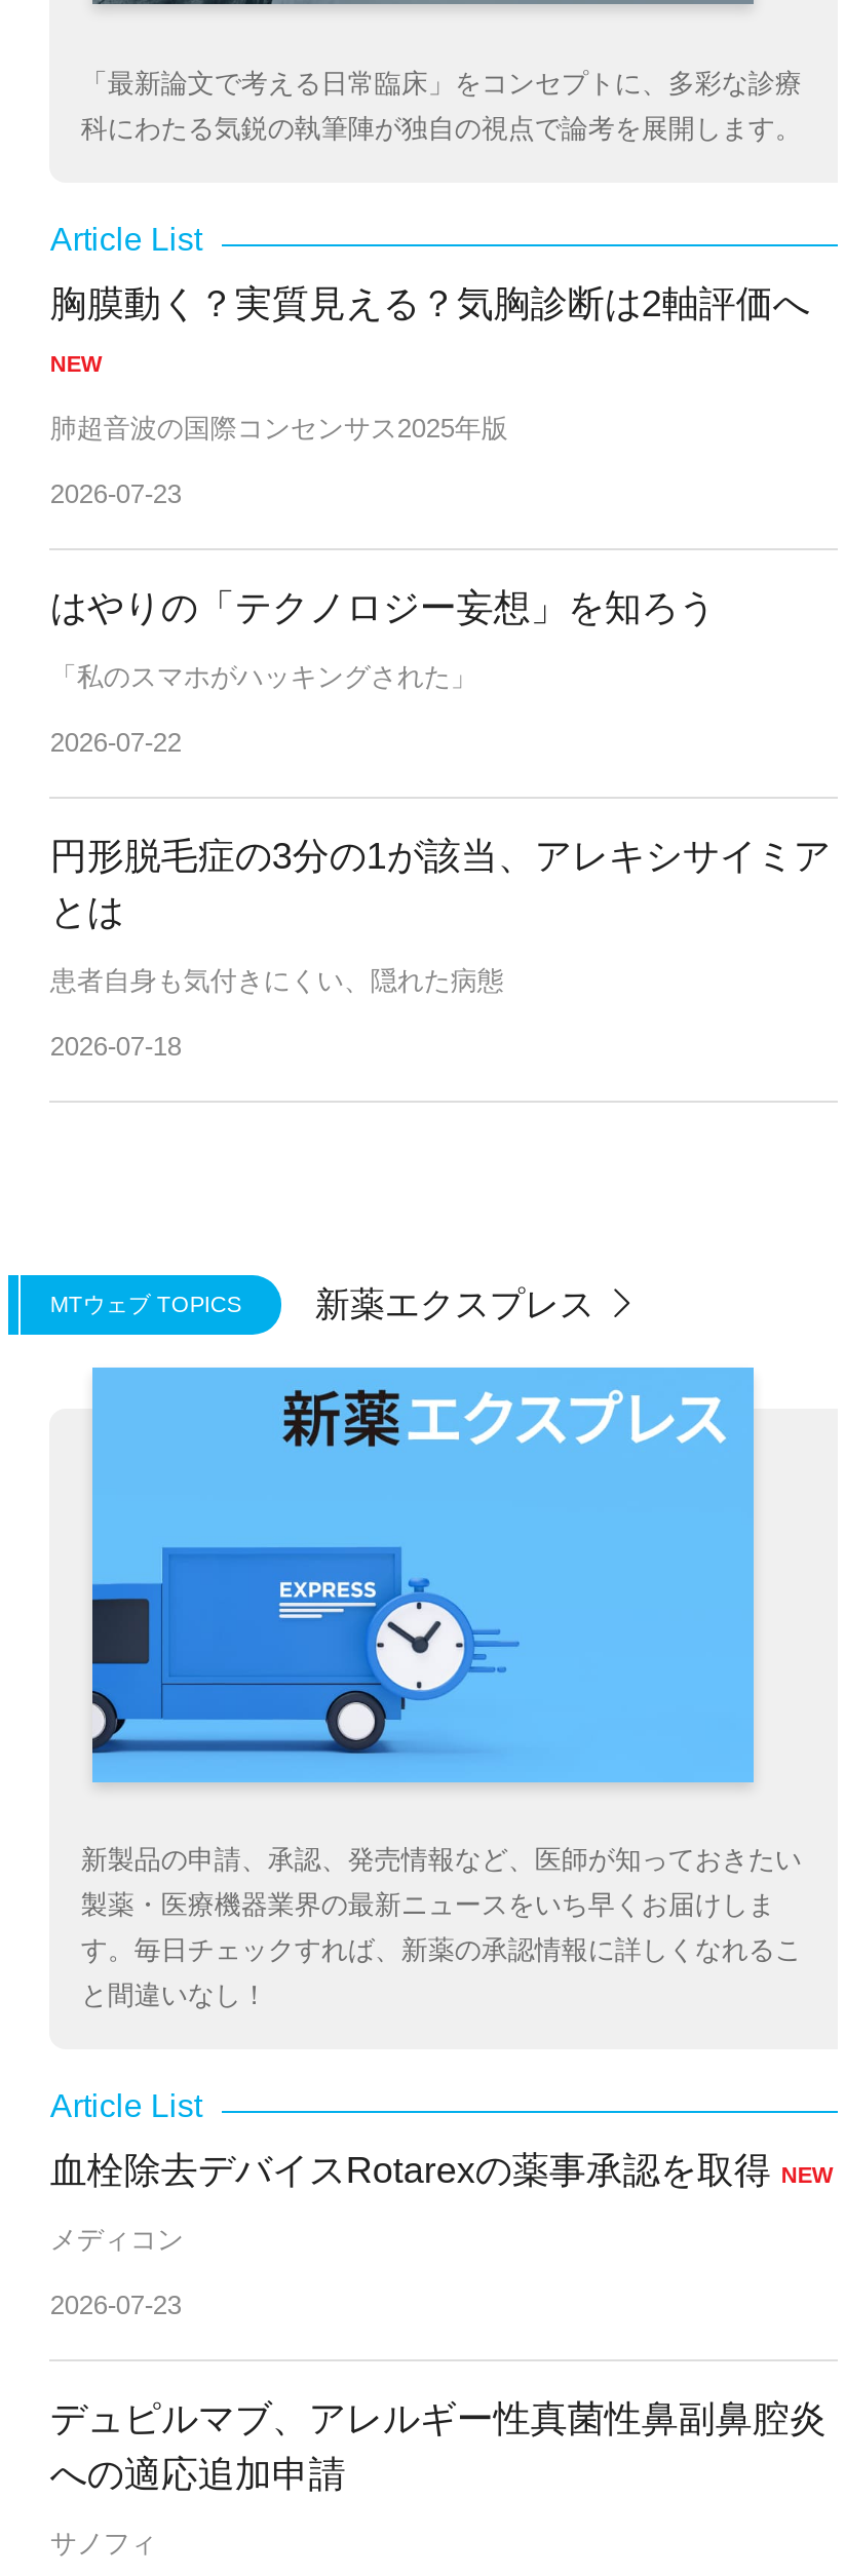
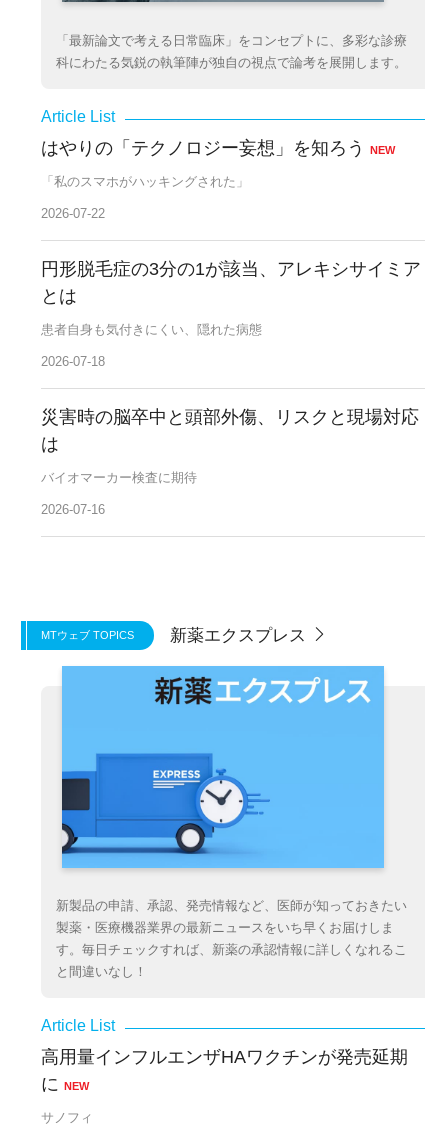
- 胸膜動く？実質見える？気胸診断は2軸評価へ
- NEW
- 肺超音波の国際コンセンサス2025年版
- 2026-07-23
- はやりの「テクノロジー妄想」を知ろう
+ はやりの「テクノロジー妄想」を知ろうNEW

moved up: 「私のスマホがハッキングされた」 | 2026-07-22 | 円形脱毛症の3分の1が該当、アレキシサイミア | とは | 患者自身も気付きにくい、隠れた病態 | 2026-07-18

+ 災害時の脳卒中と頭部外傷、リスクと現場対応
+ は
+ バイオマーカー検査に期待
+ 2026-07-16

- 血栓除去デバイスRotarexの薬事承認を取得NEW
- メディコン
- 2026-07-23
- デュピルマブ、アレルギー性真菌性鼻副鼻腔炎
- への適応追加申請
+ 高用量インフルエンザHAワクチンが発売延期
+ にNEW
